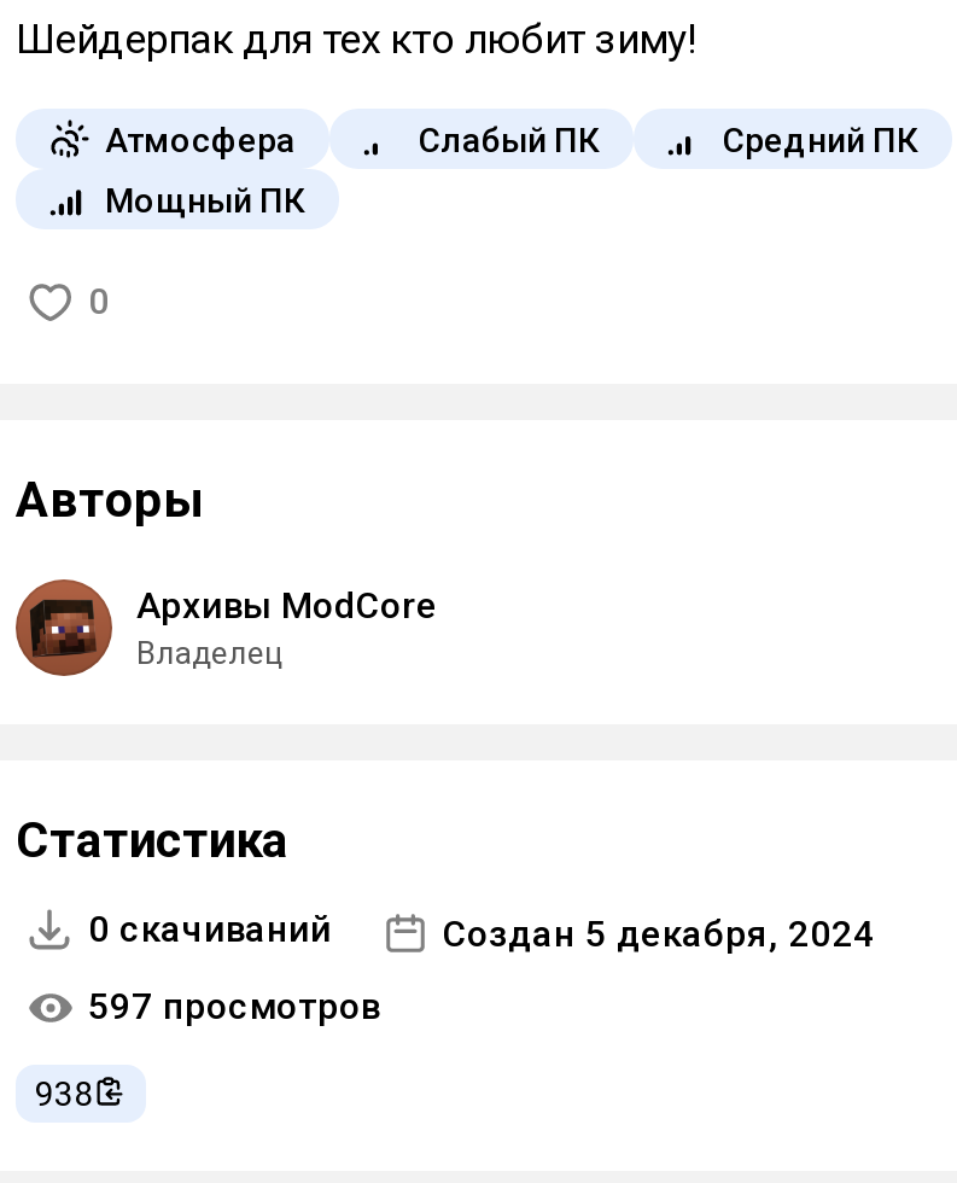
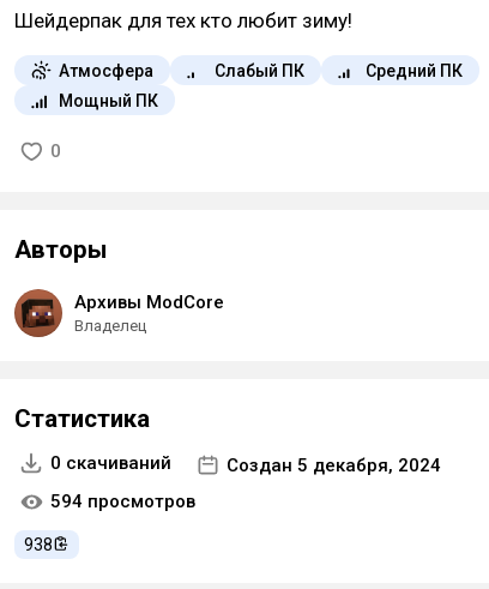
- 597 просмотров
+ 594 просмотров
